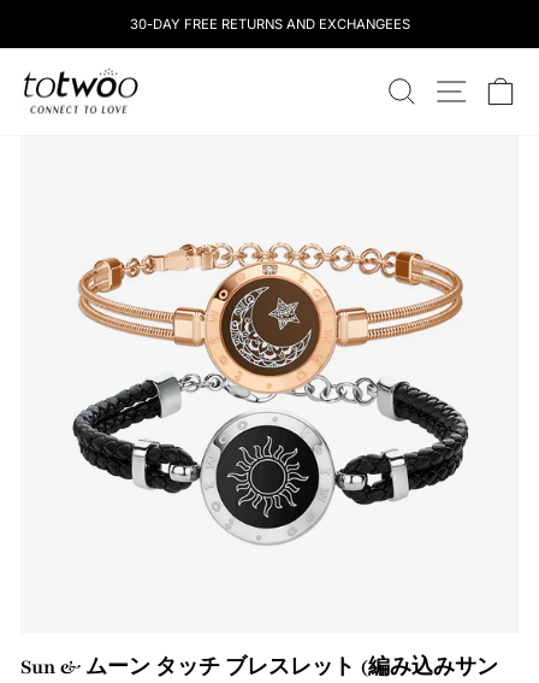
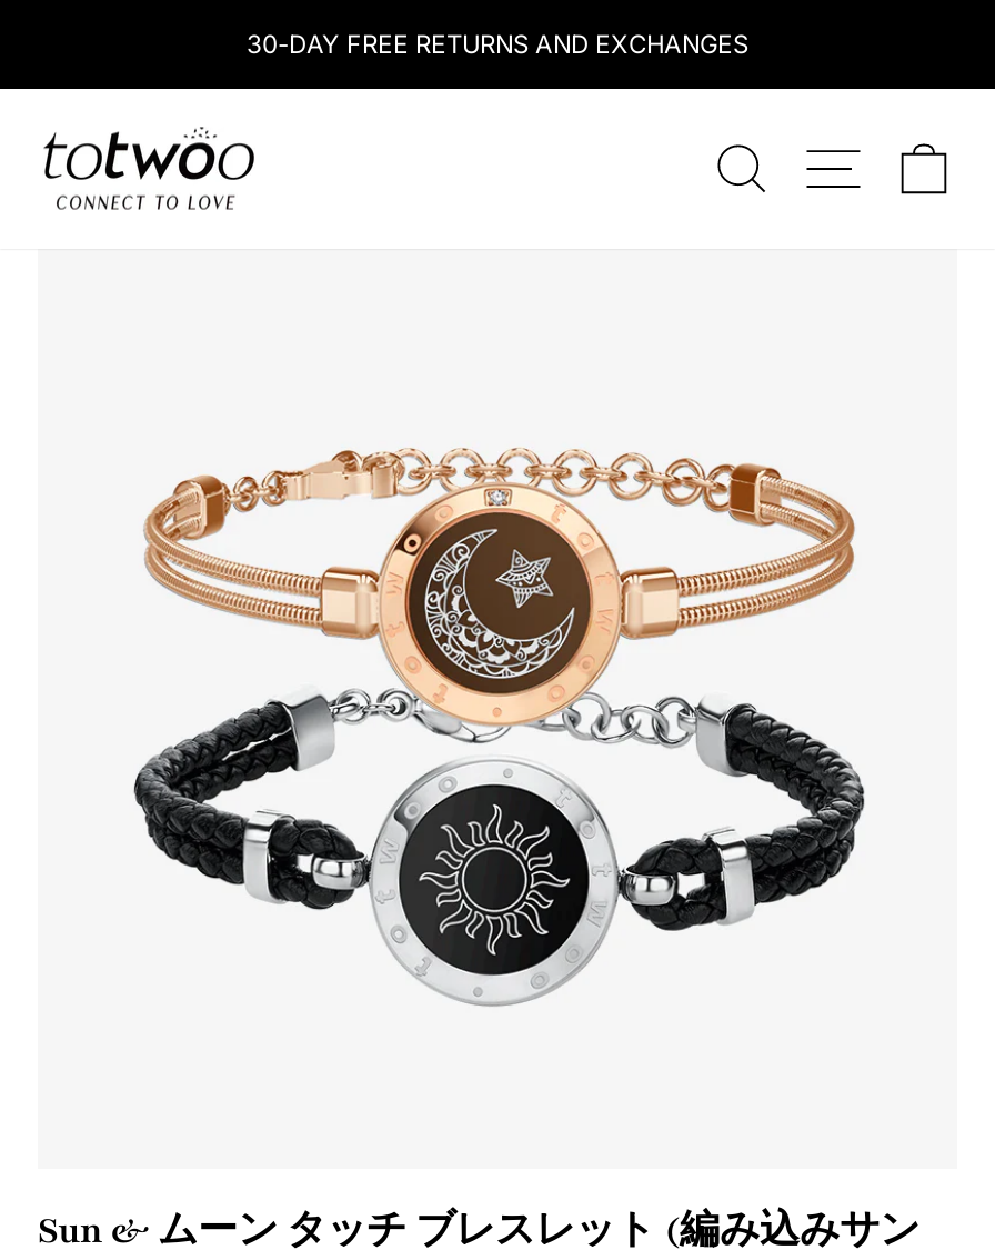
- 30-DAY FREE RETURNS AND EXCHANGEES
+ 30-DAY FREE RETURNS AND EXCHANGES
